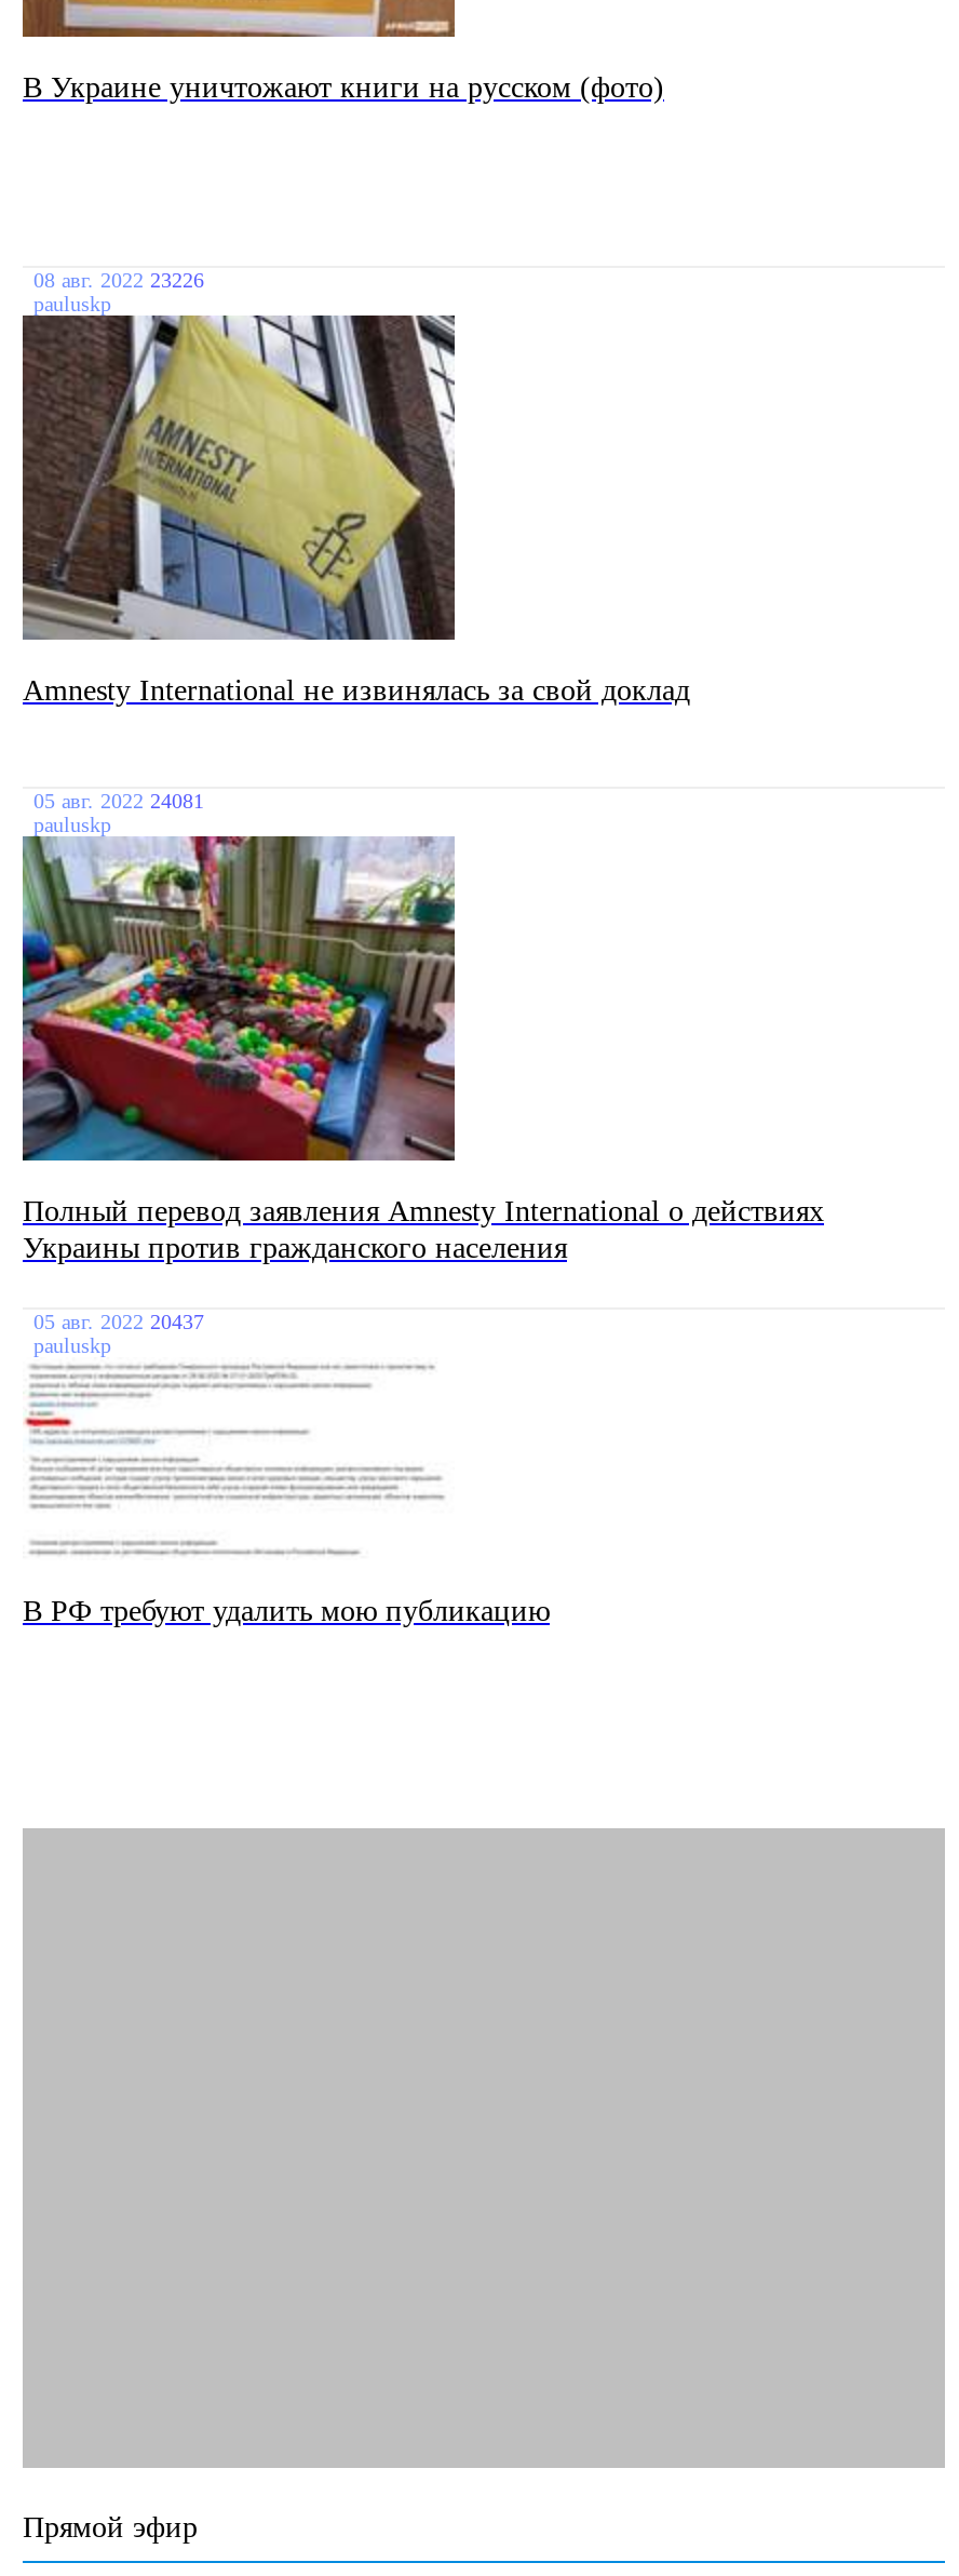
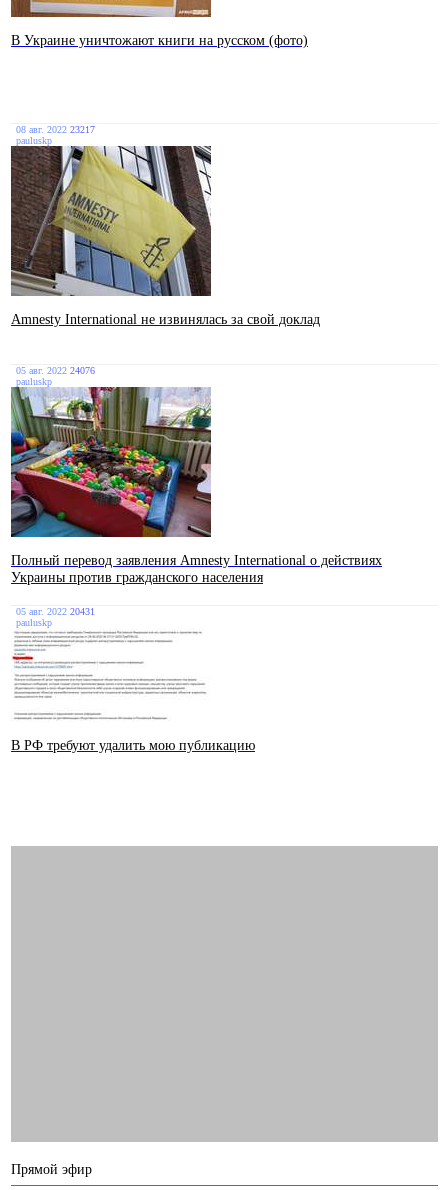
- 08 авг. 2022 23226
+ 08 авг. 2022 23217

- 05 авг. 2022 24081
+ 05 авг. 2022 24076

- 05 авг. 2022 20437
+ 05 авг. 2022 20431
